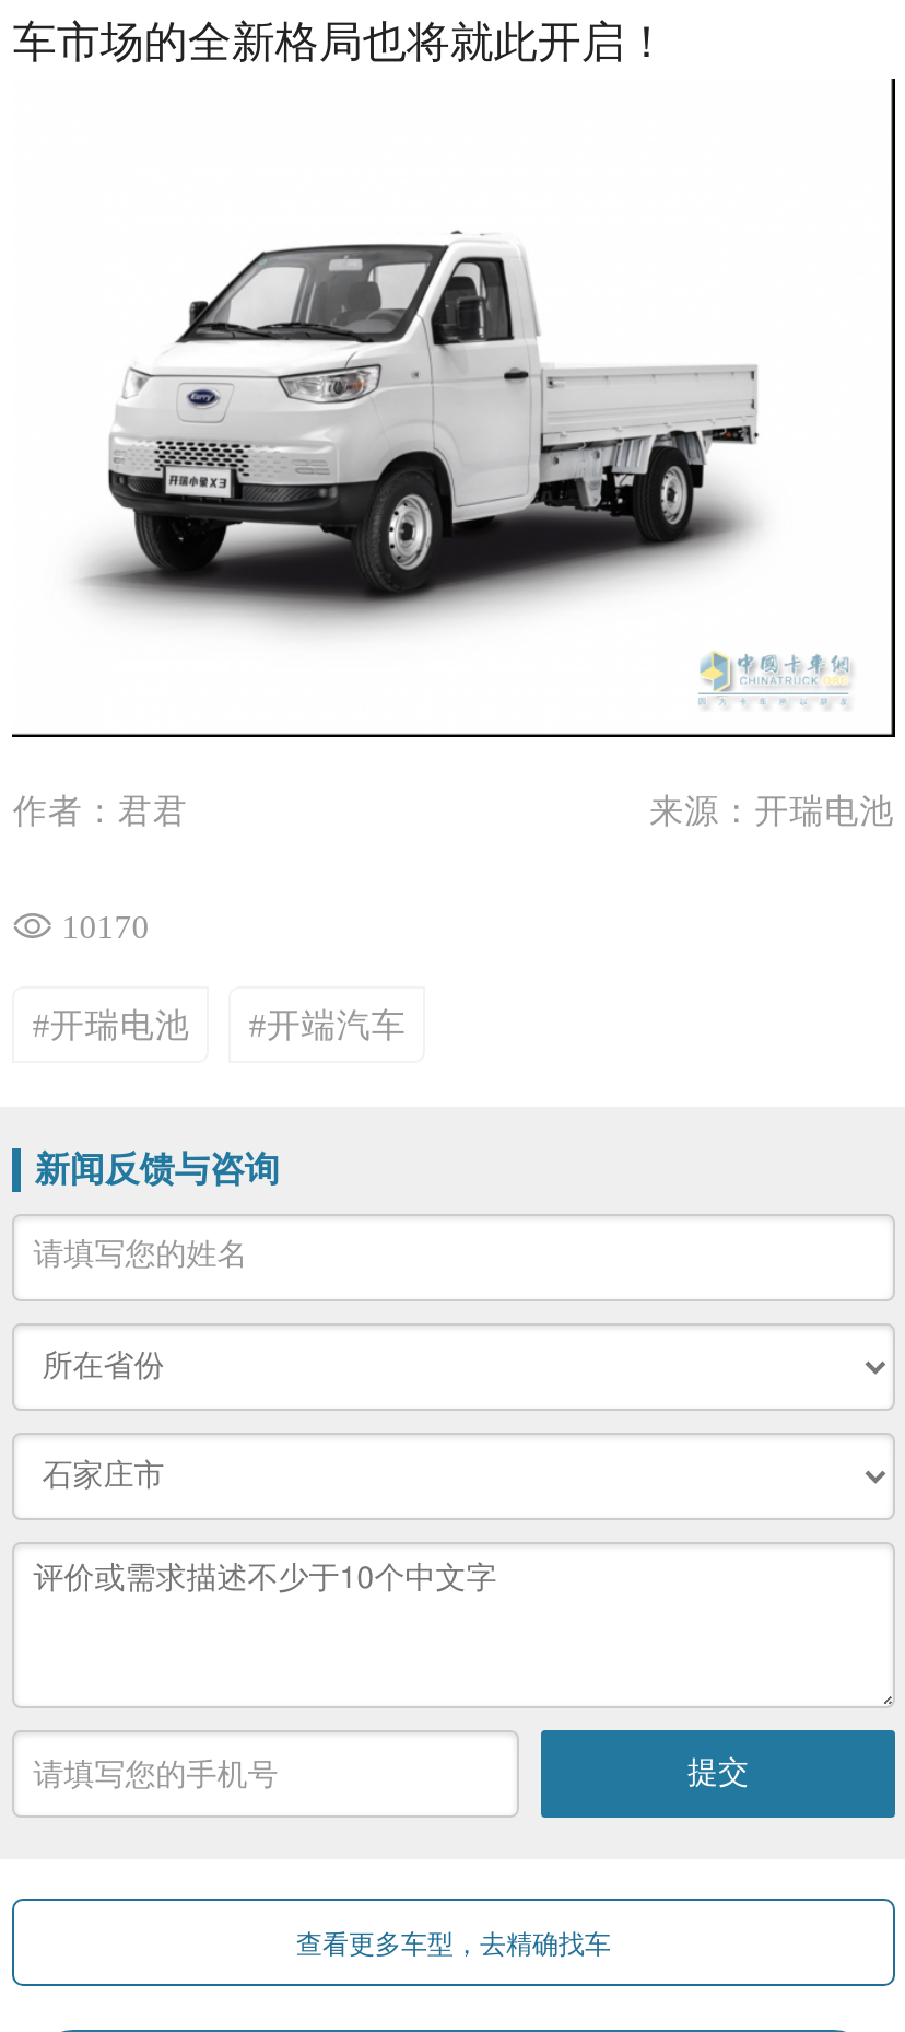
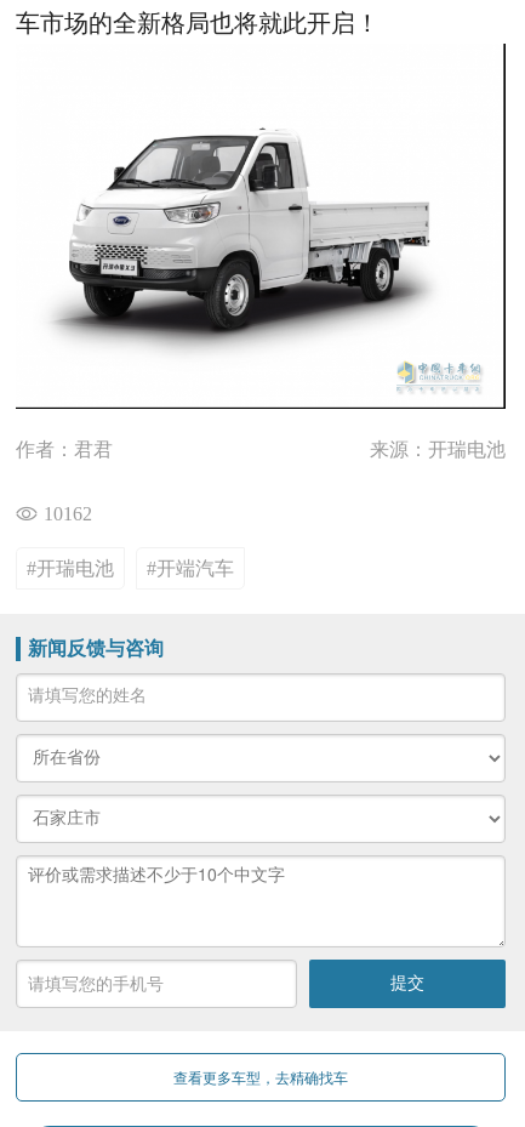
- 10170
+ 10162
